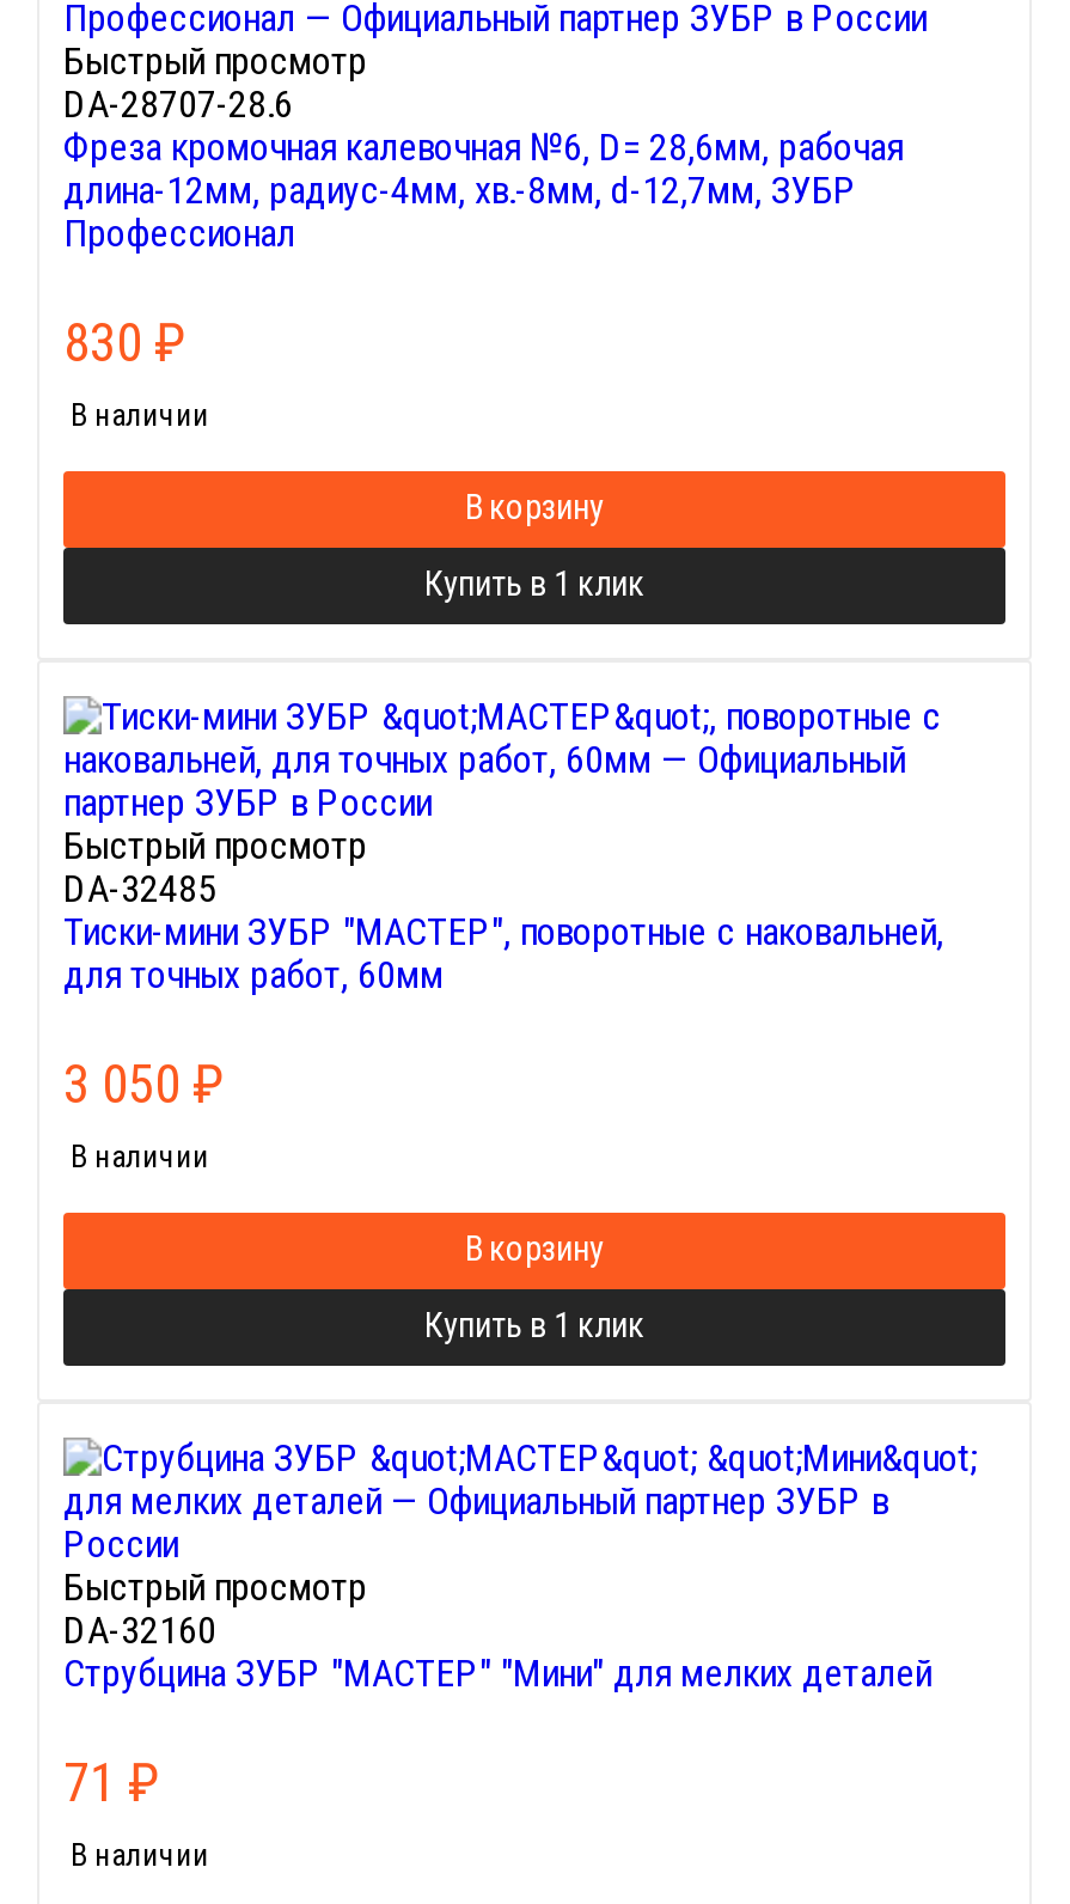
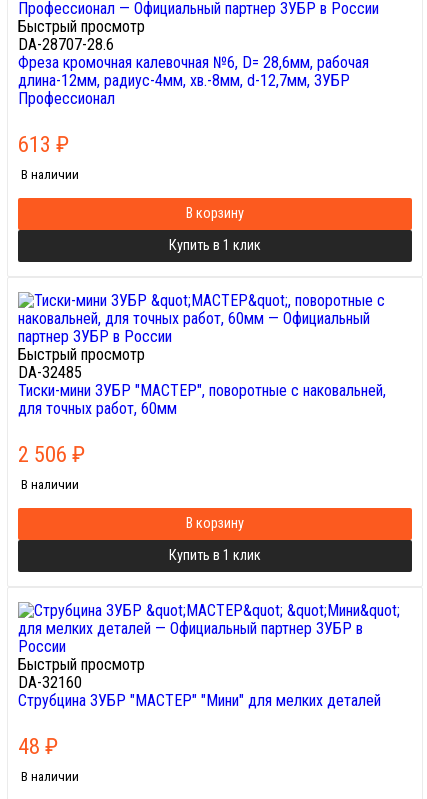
- 830 ₽
+ 613 ₽

- 3 050 ₽
+ 2 506 ₽

- 71 ₽
+ 48 ₽
